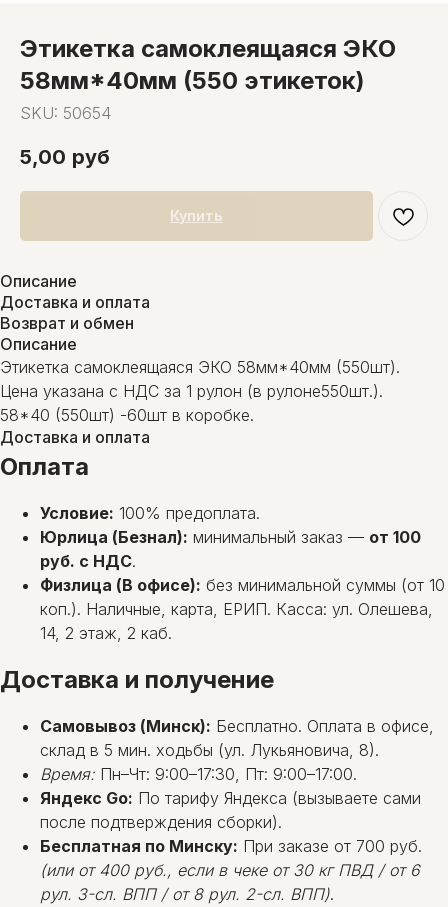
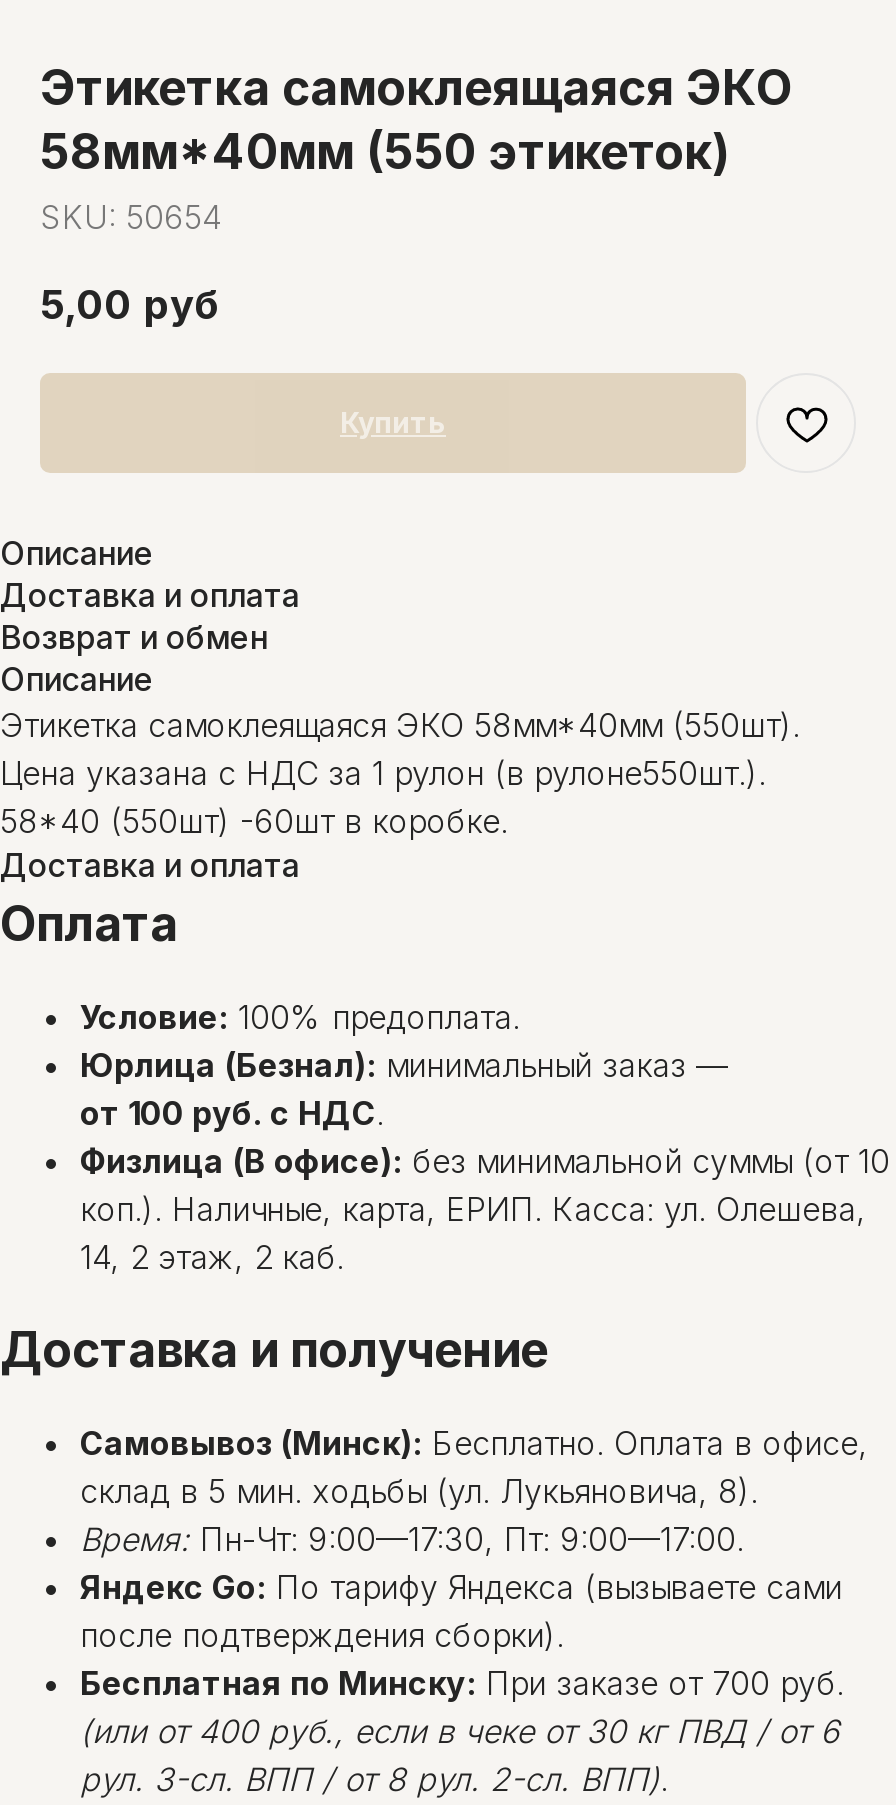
- Время: Пн–Чт: 9:00–17:30, Пт: 9:00–17:00.
+ Время: Пн-Чт: 9:00—17:30, Пт: 9:00—17:00.
